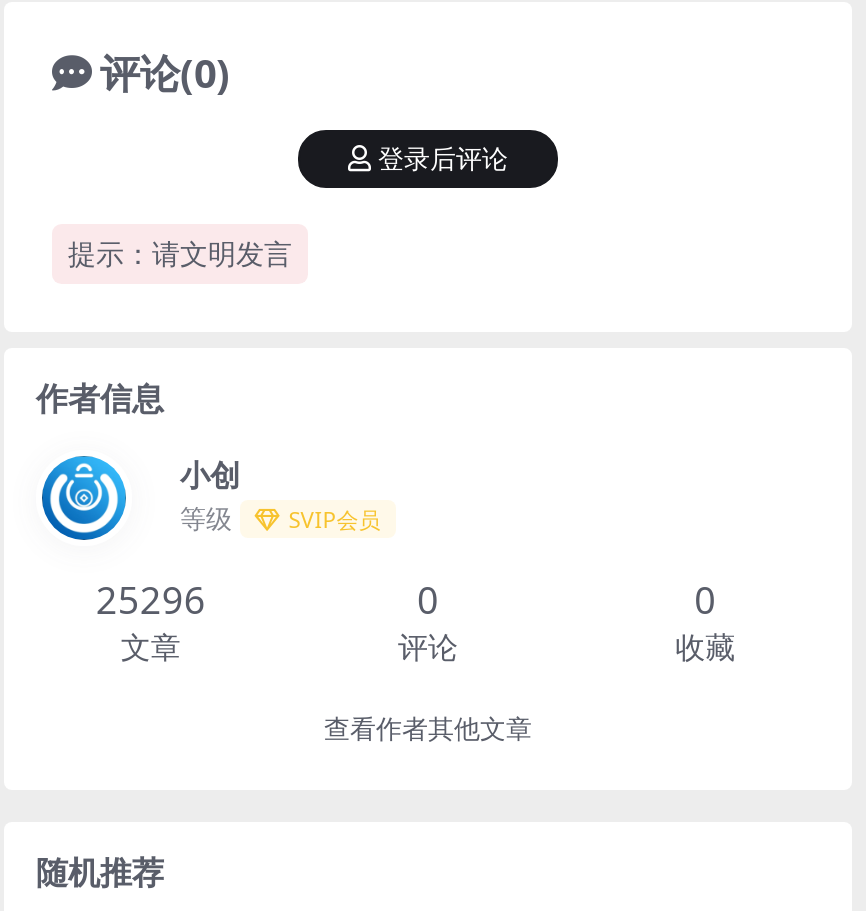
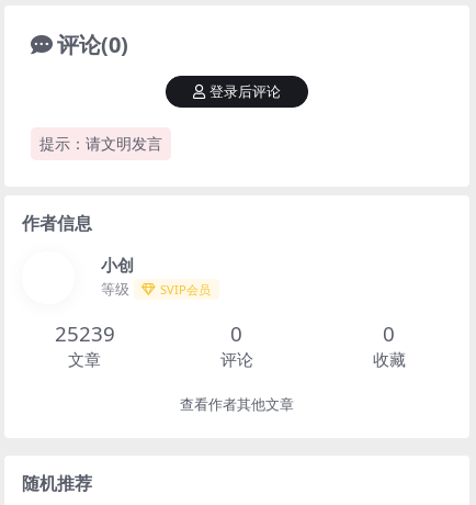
- [image]

- 25296
+ 25239
